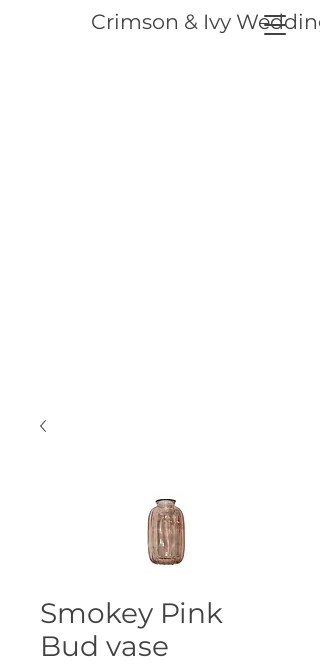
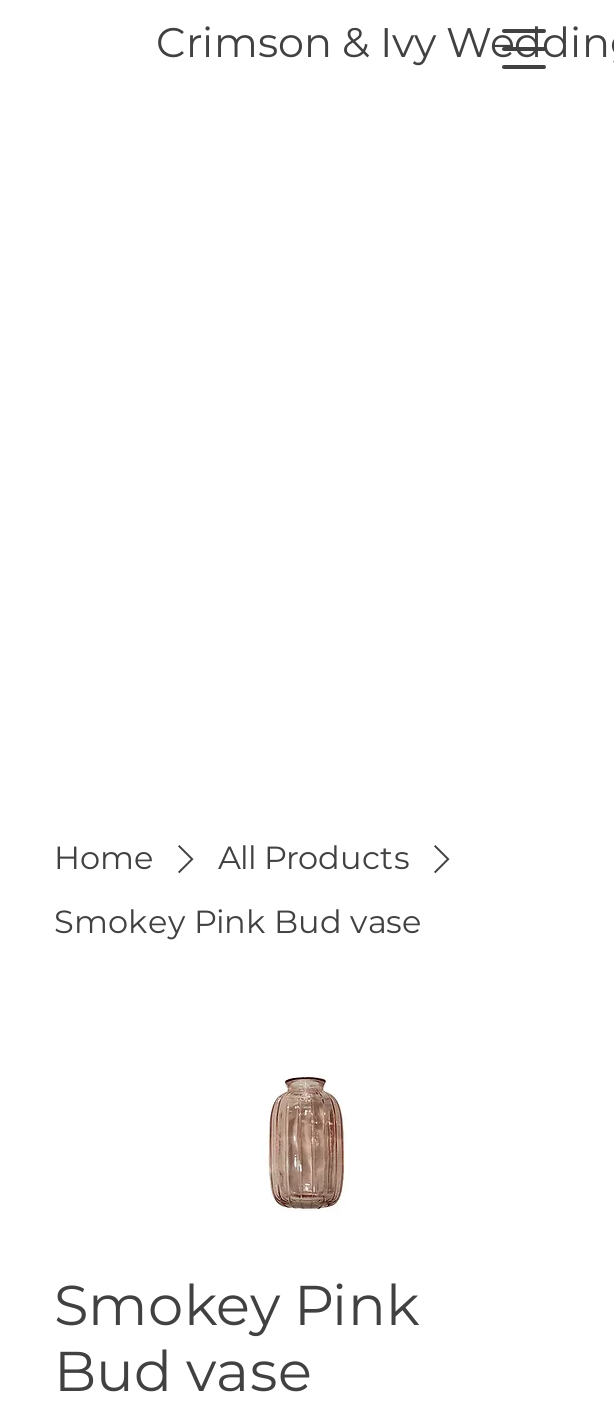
+ Home
+ All Products
+ Smokey Pink Bud vase
